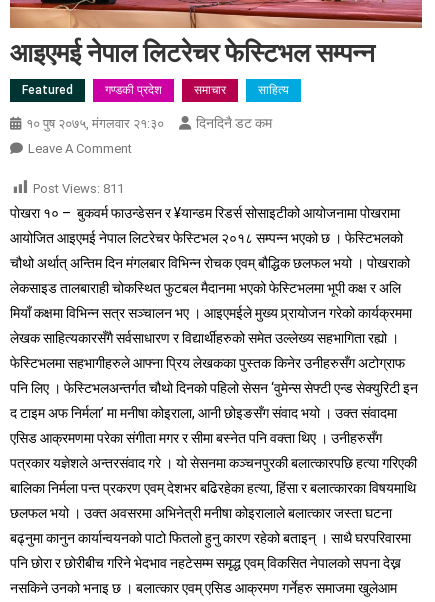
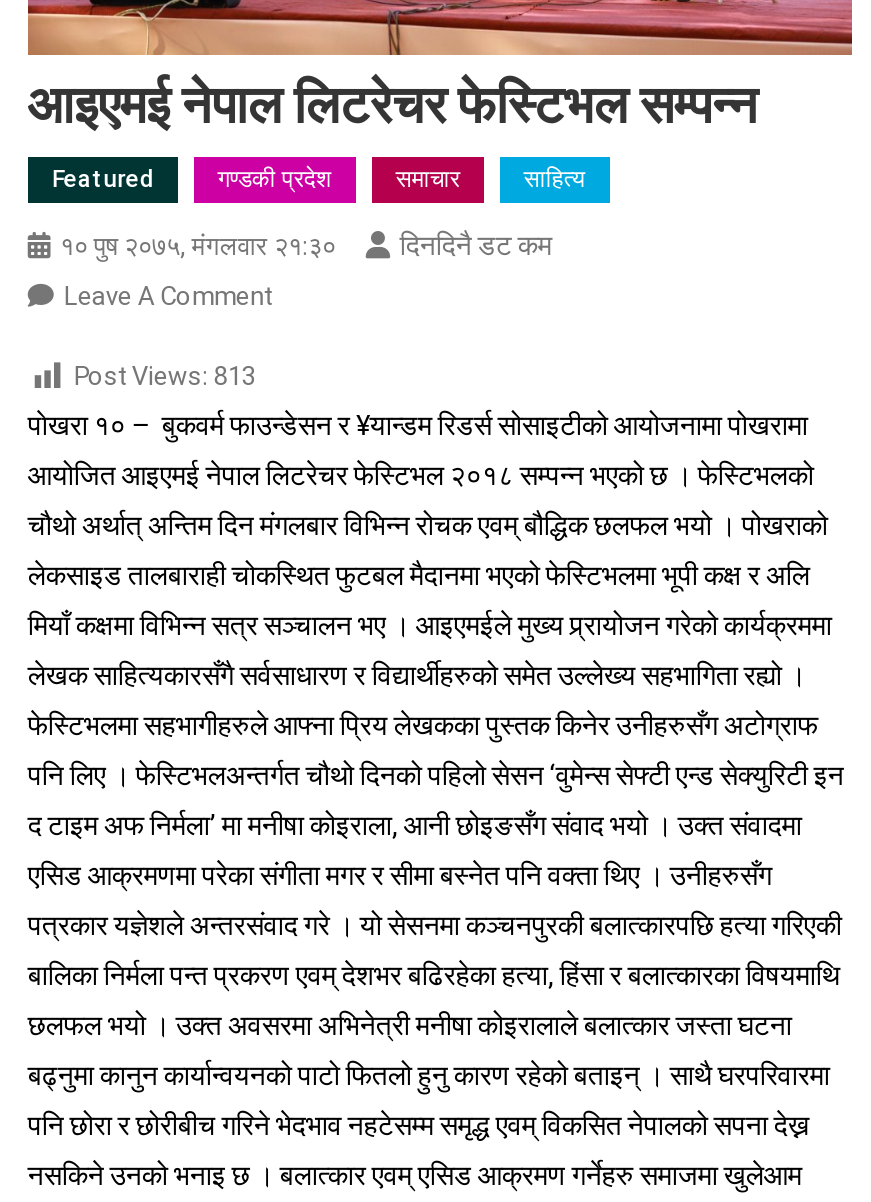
- Post Views: 811
+ Post Views: 813
